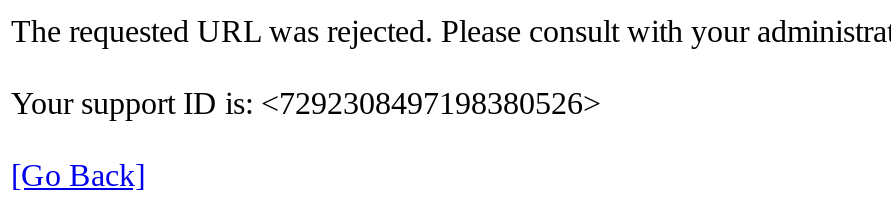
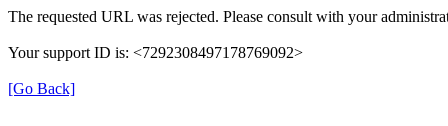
- Your support ID is: <7292308497198380526>
+ Your support ID is: <7292308497178769092>
